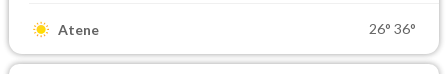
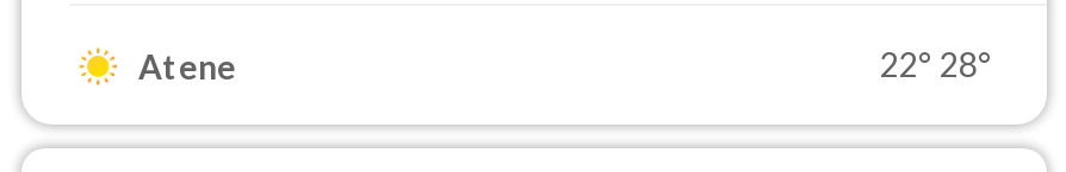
- 26° 36°
+ 22° 28°
